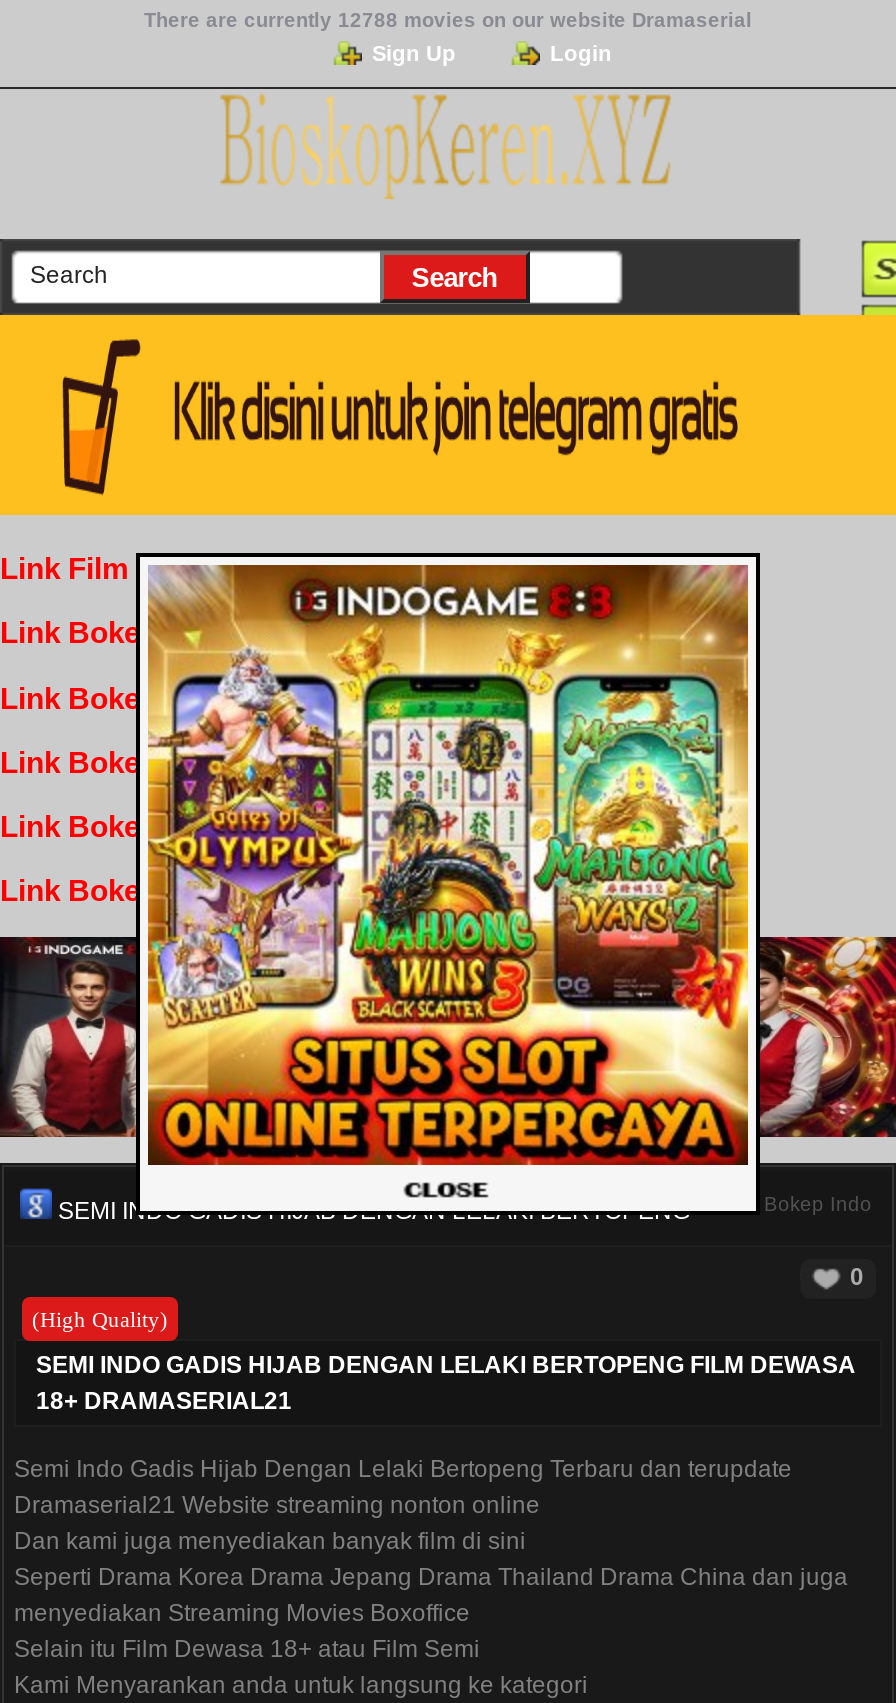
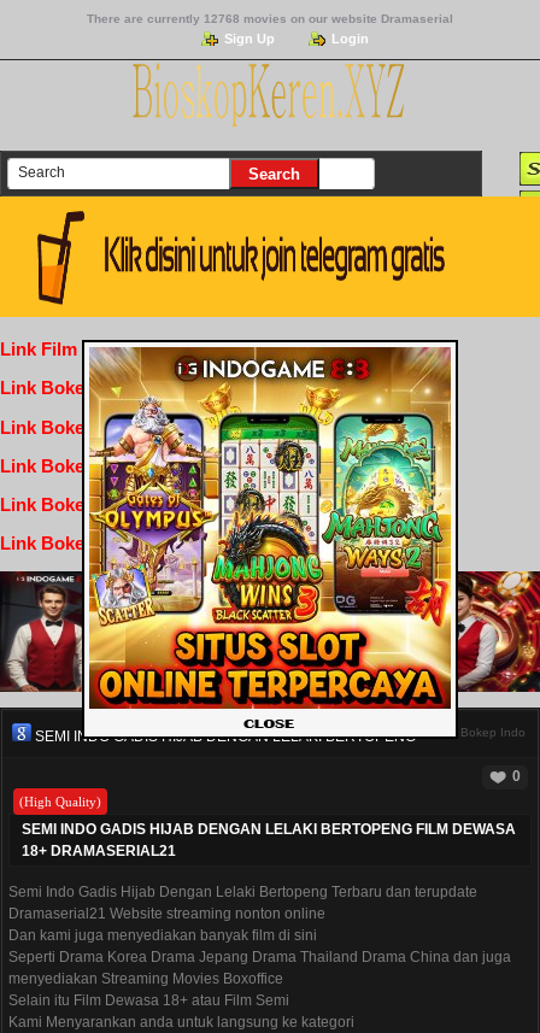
- There are currently 12788 movies on our website Dramaserial
+ There are currently 12768 movies on our website Dramaserial
